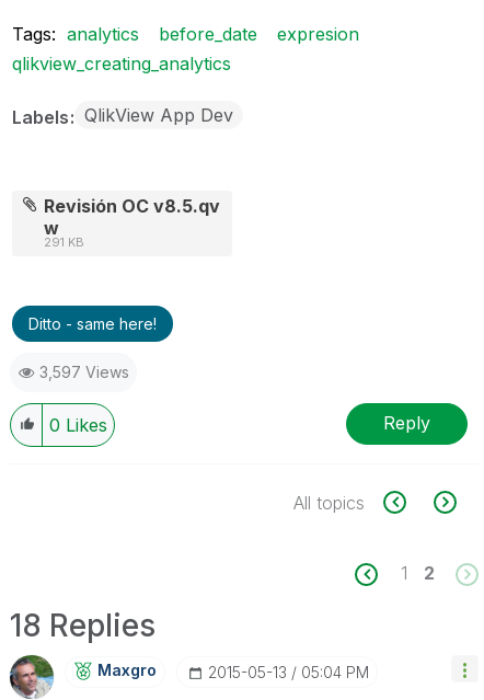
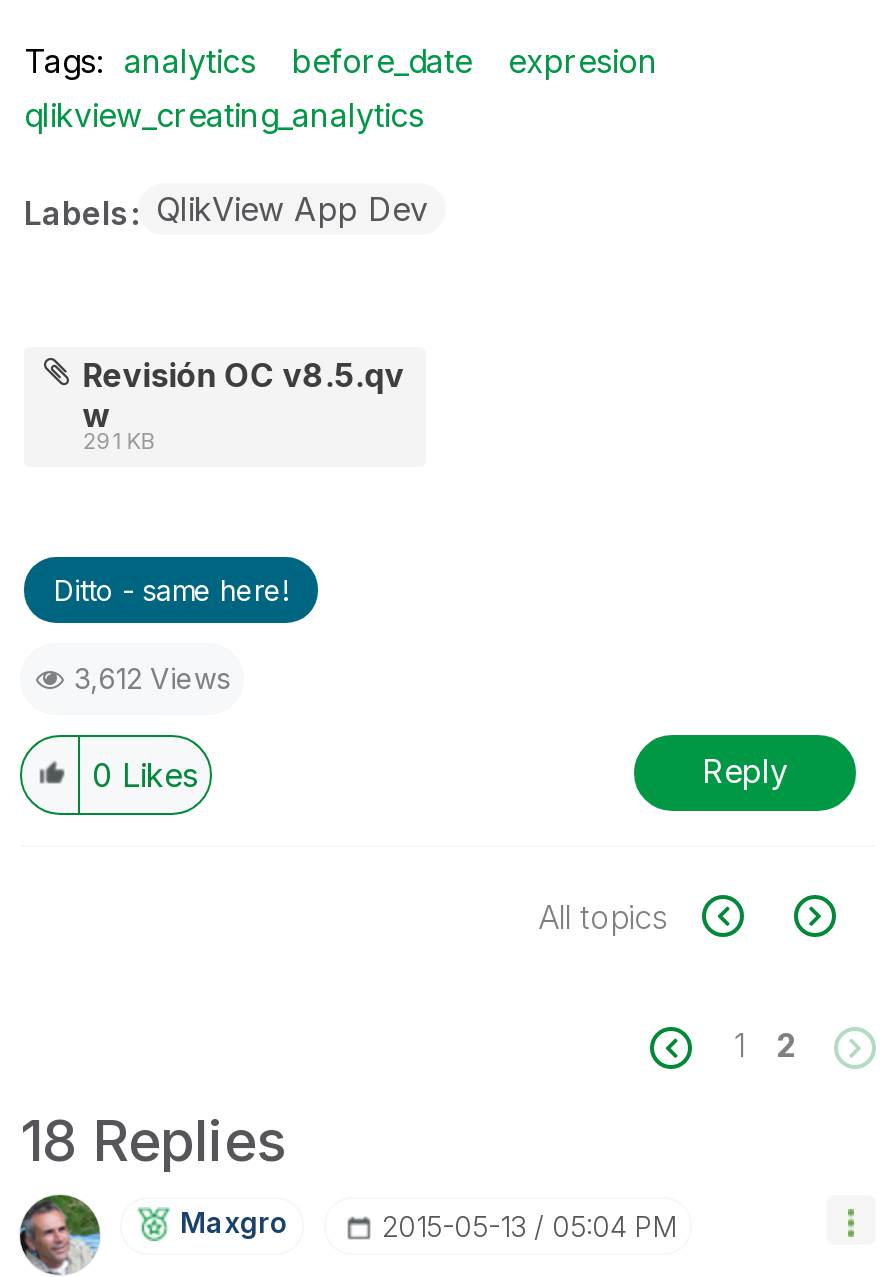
- 3,597 Views
+ 3,612 Views
